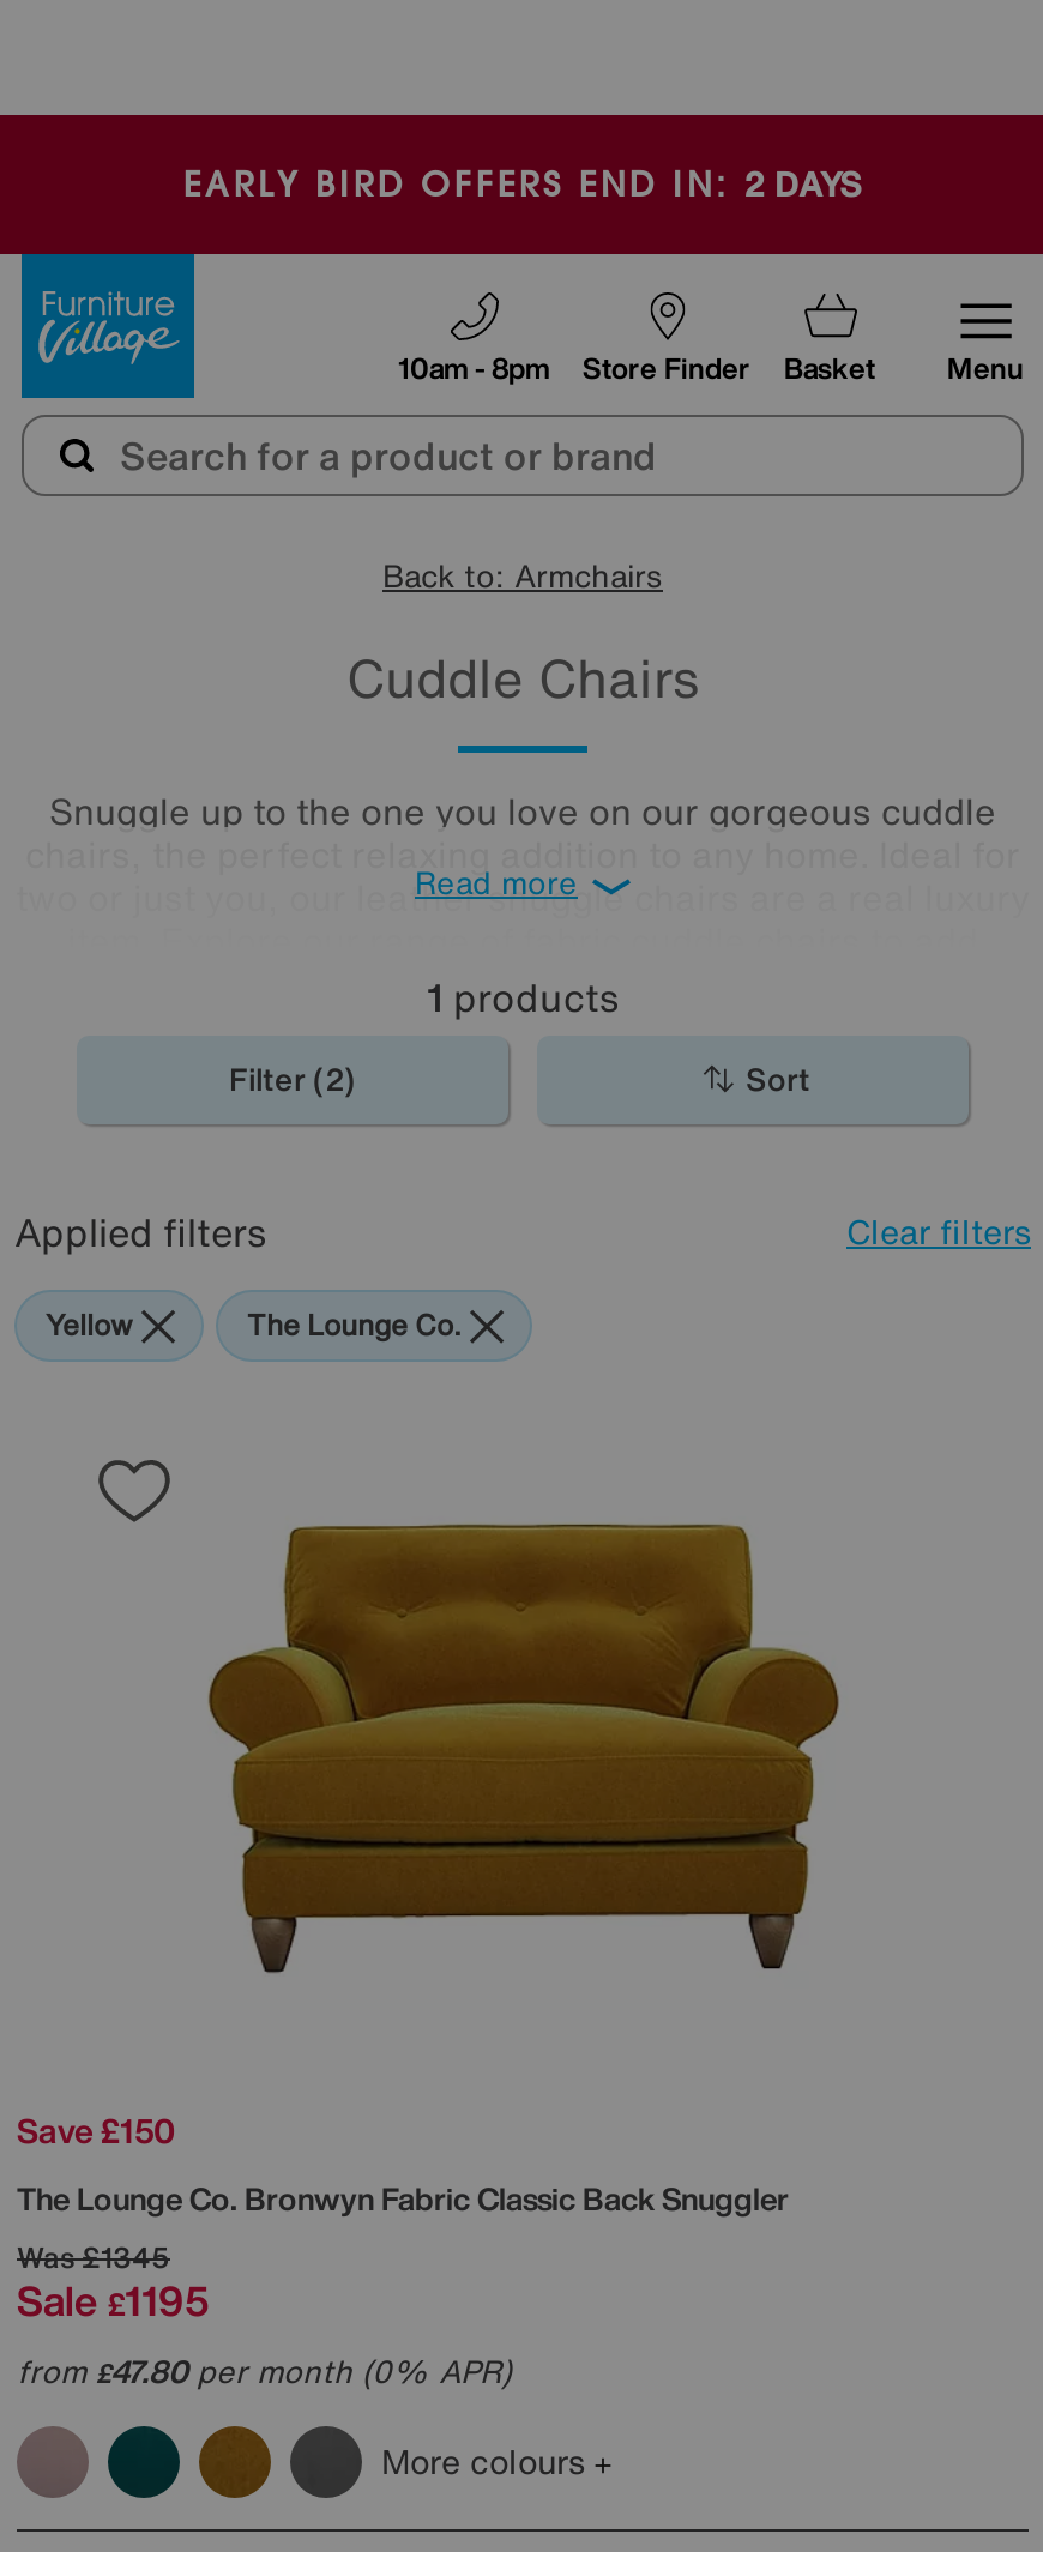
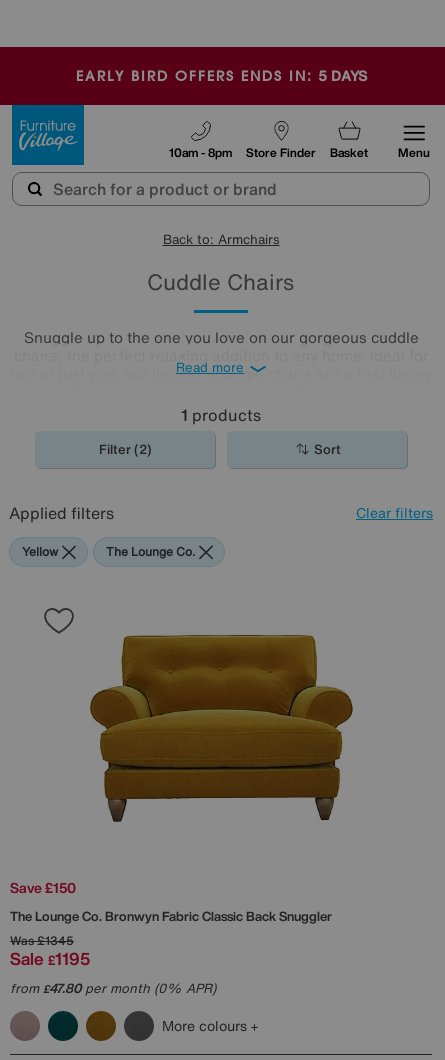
- EARLY BIRD OFFERS END IN: 2 DAYS
+ EARLY BIRD OFFERS ENDS IN: 5 DAYS
